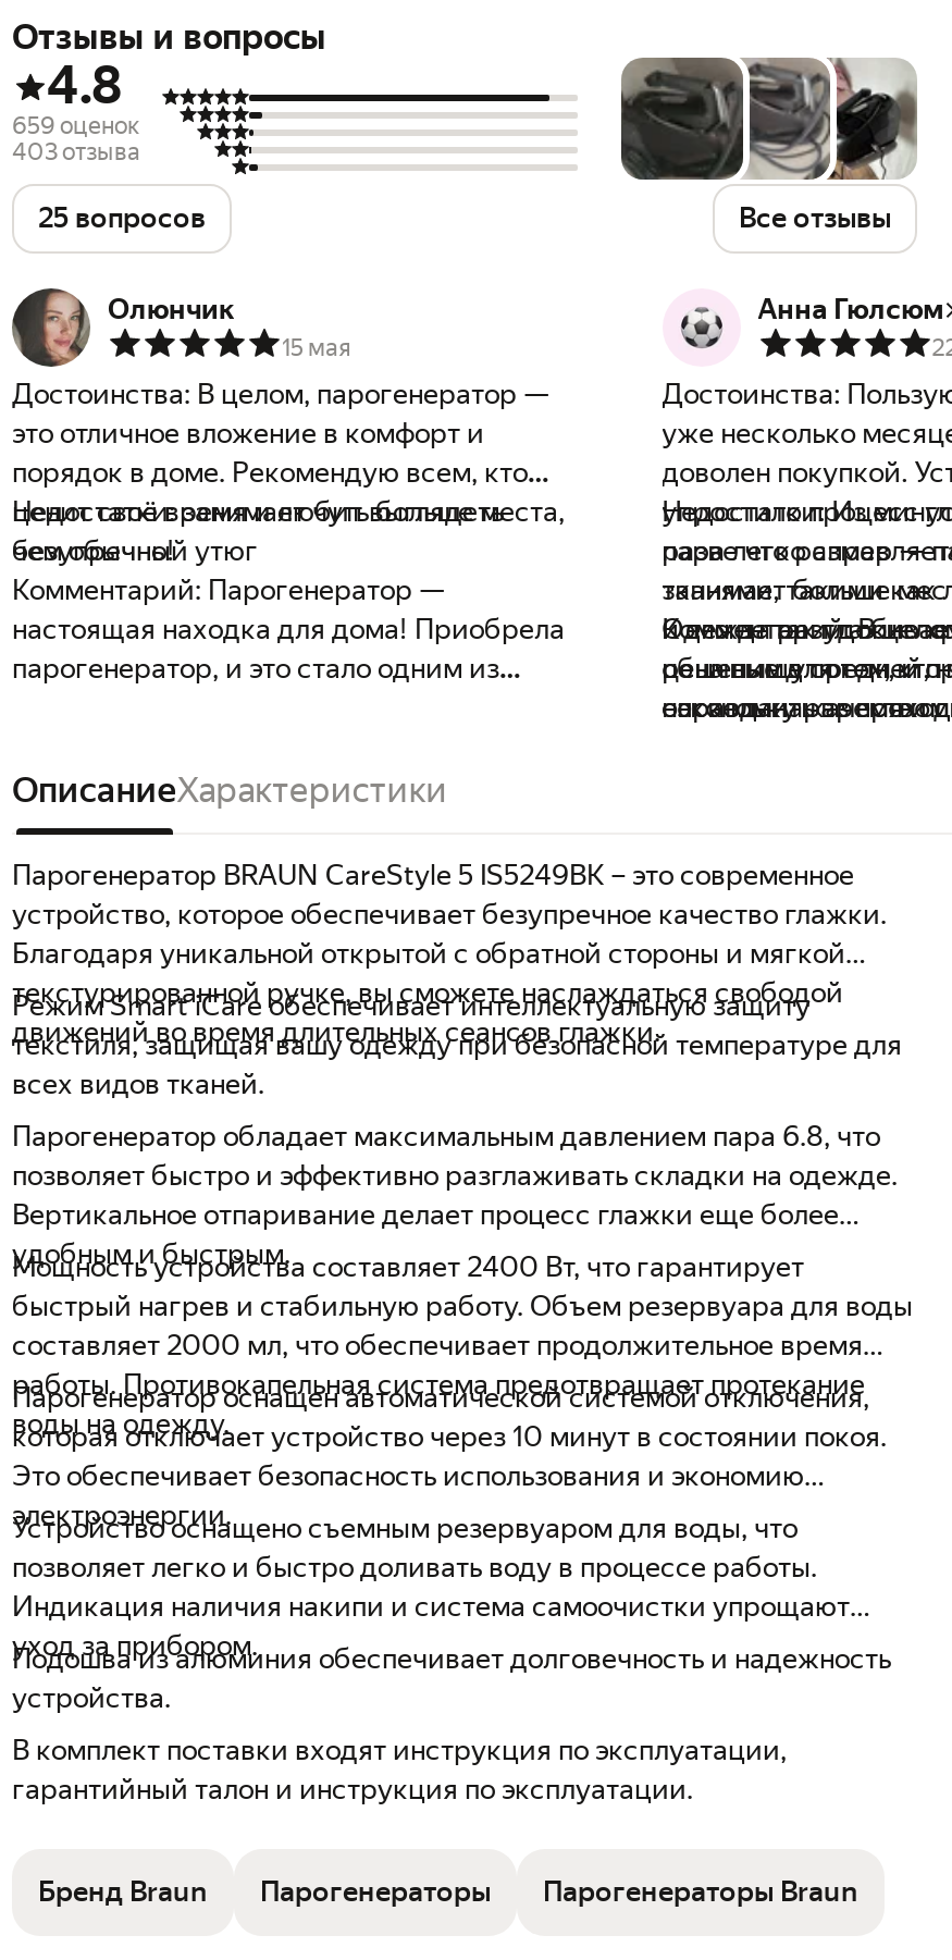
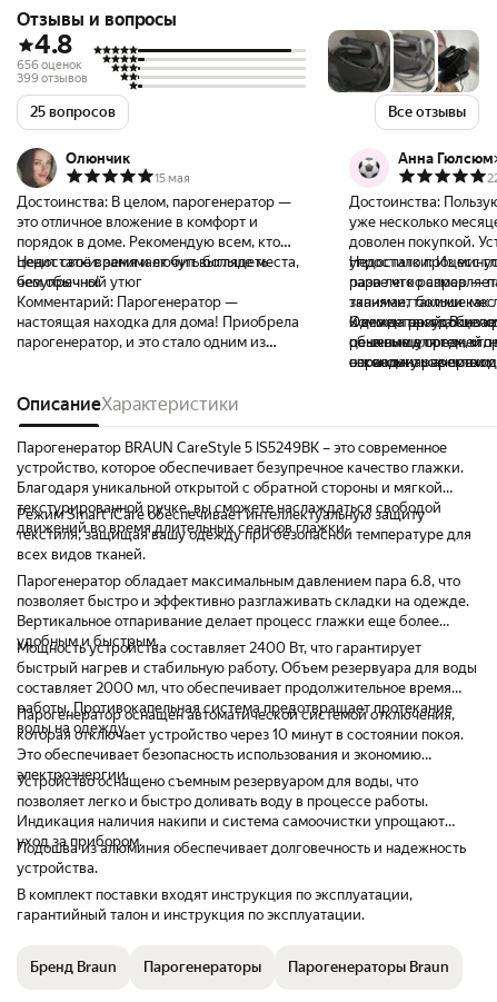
- 659 оценок
- 403 отзыва
+ 656 оценок
+ 399 отзывов
